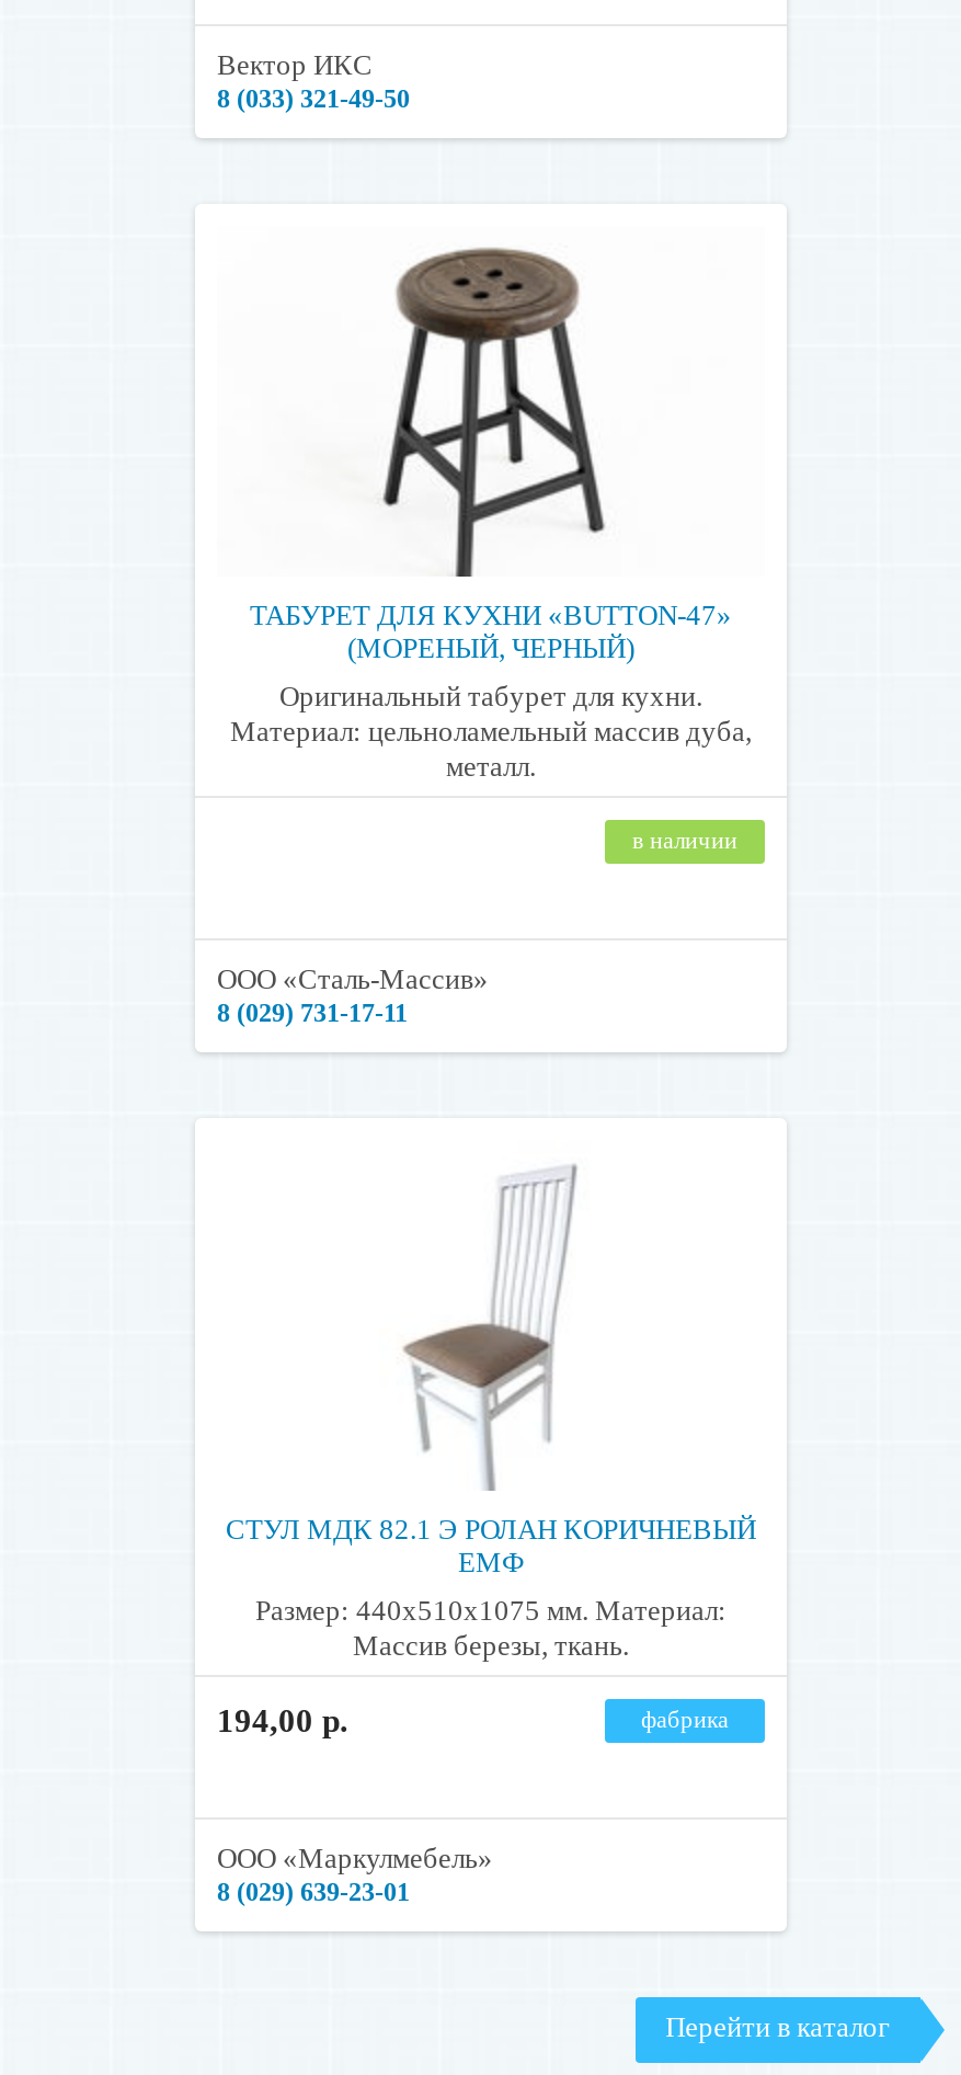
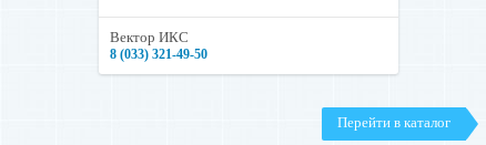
- [image]
- ТАБУРЕТ ДЛЯ КУХНИ «BUTTON-47»
- (МОРЕНЫЙ, ЧЕРНЫЙ)
- Оригинальный табурет для кухни.
- Материал: цельноламельный массив дуба,
- металл.
- в наличии

- ООО «Сталь-Массив»
- 8 (029) 731-17-11

- [image]
- СТУЛ МДК 82.1 Э РОЛАН КОРИЧНЕВЫЙ
- ЕМФ
- Размер: 440x510x1075 мм. Материал:
- Массив березы, ткань.
- фабрика
- 194,00 р.

- ООО «Маркулмебель»
- 8 (029) 639-23-01
